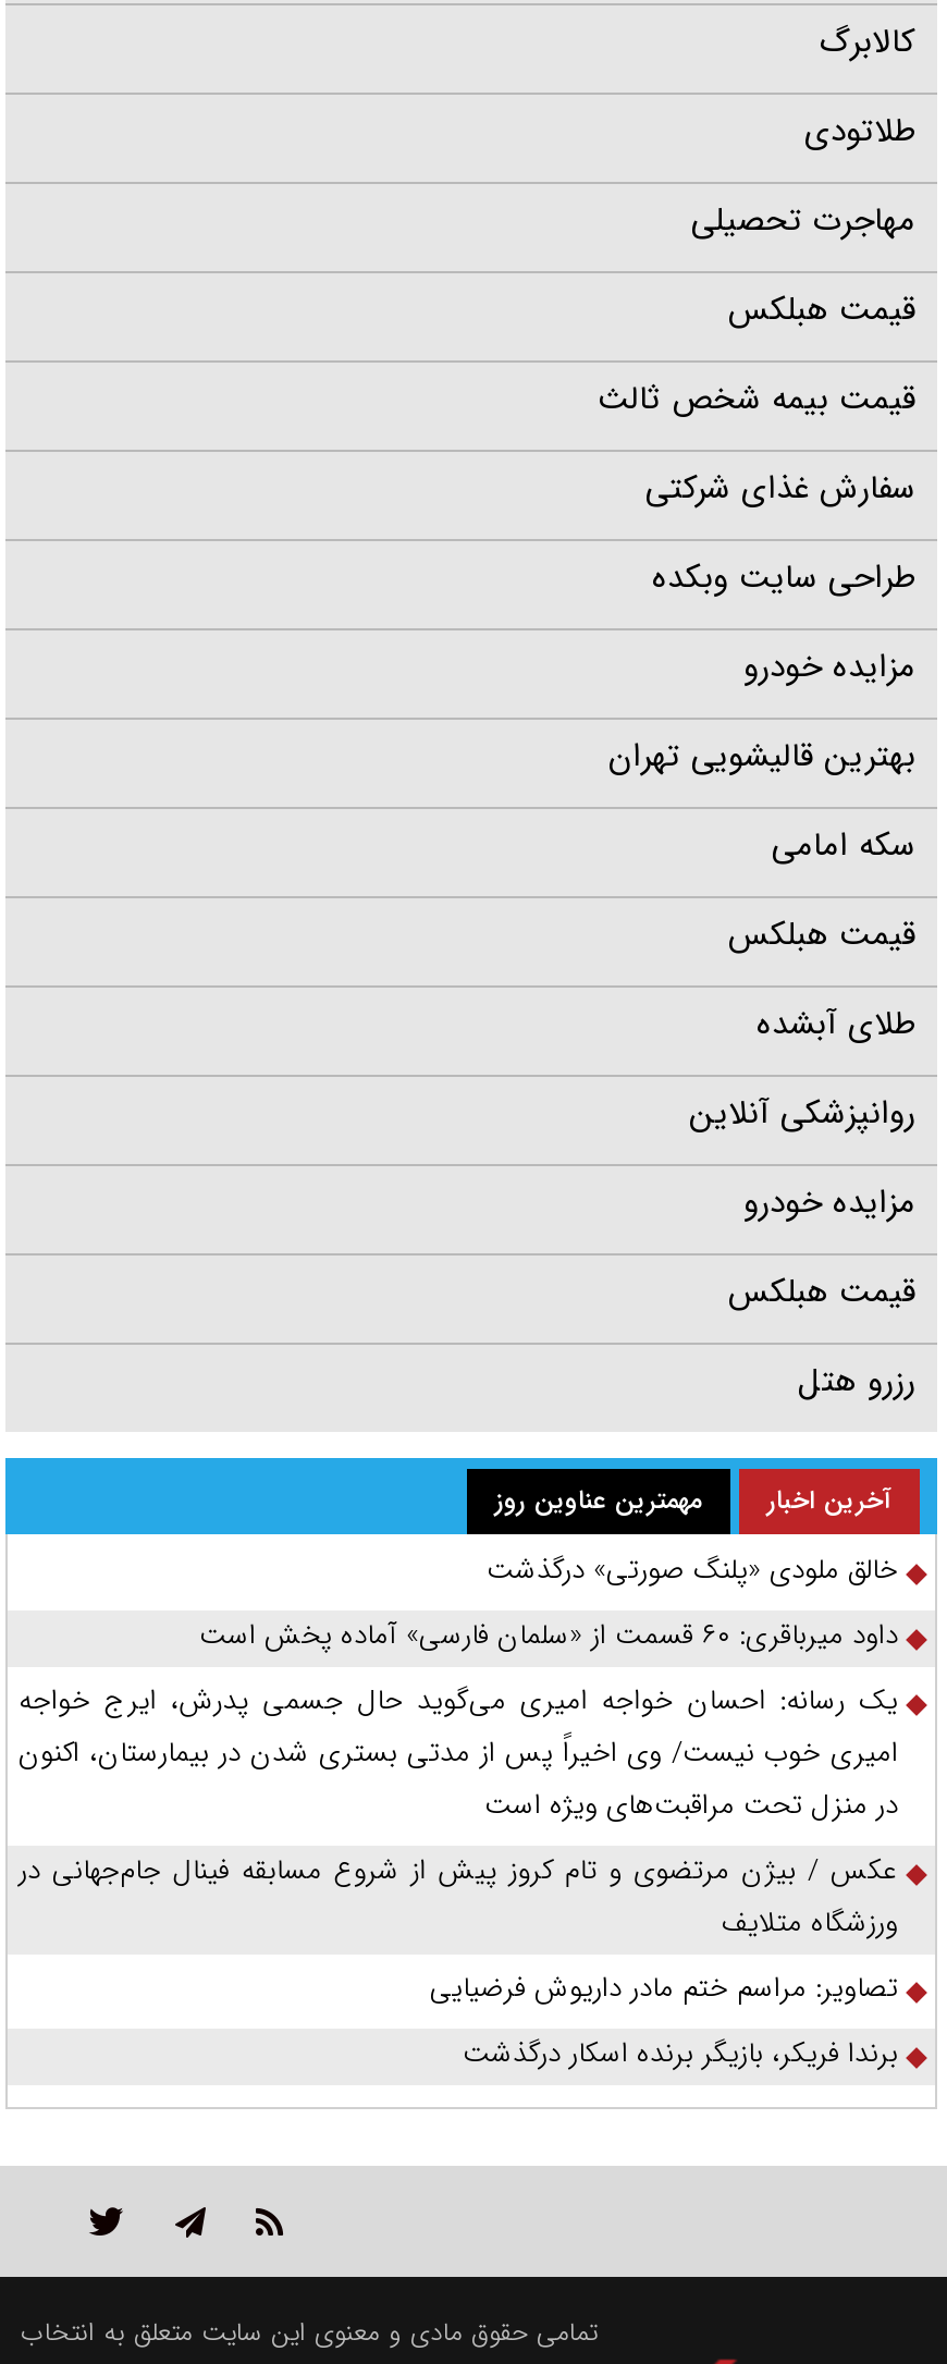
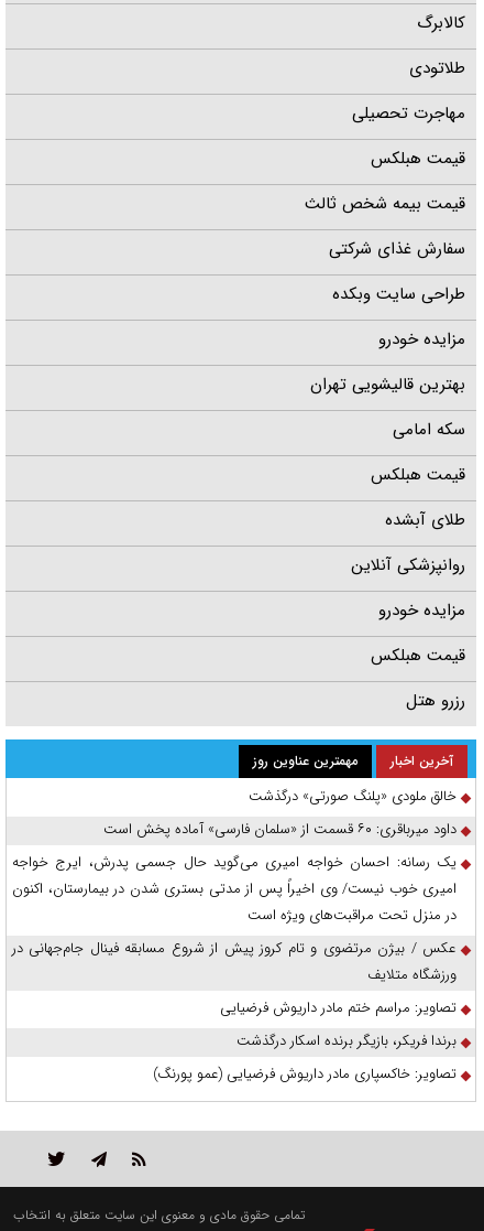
+ تصاویر: خاکسپاری مادر داریوش فرضیایی (عمو پورنگ)
